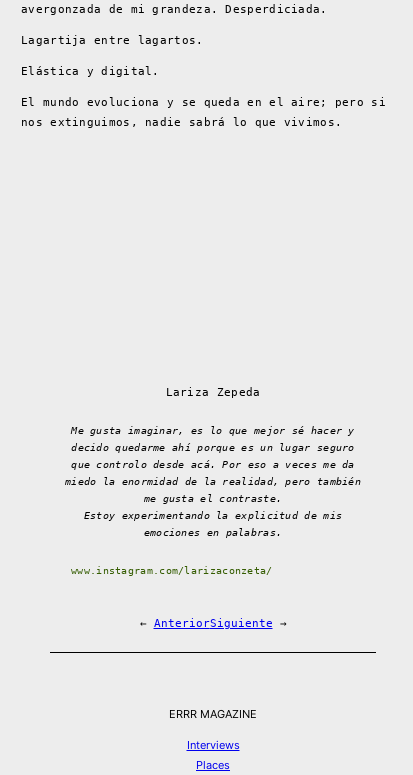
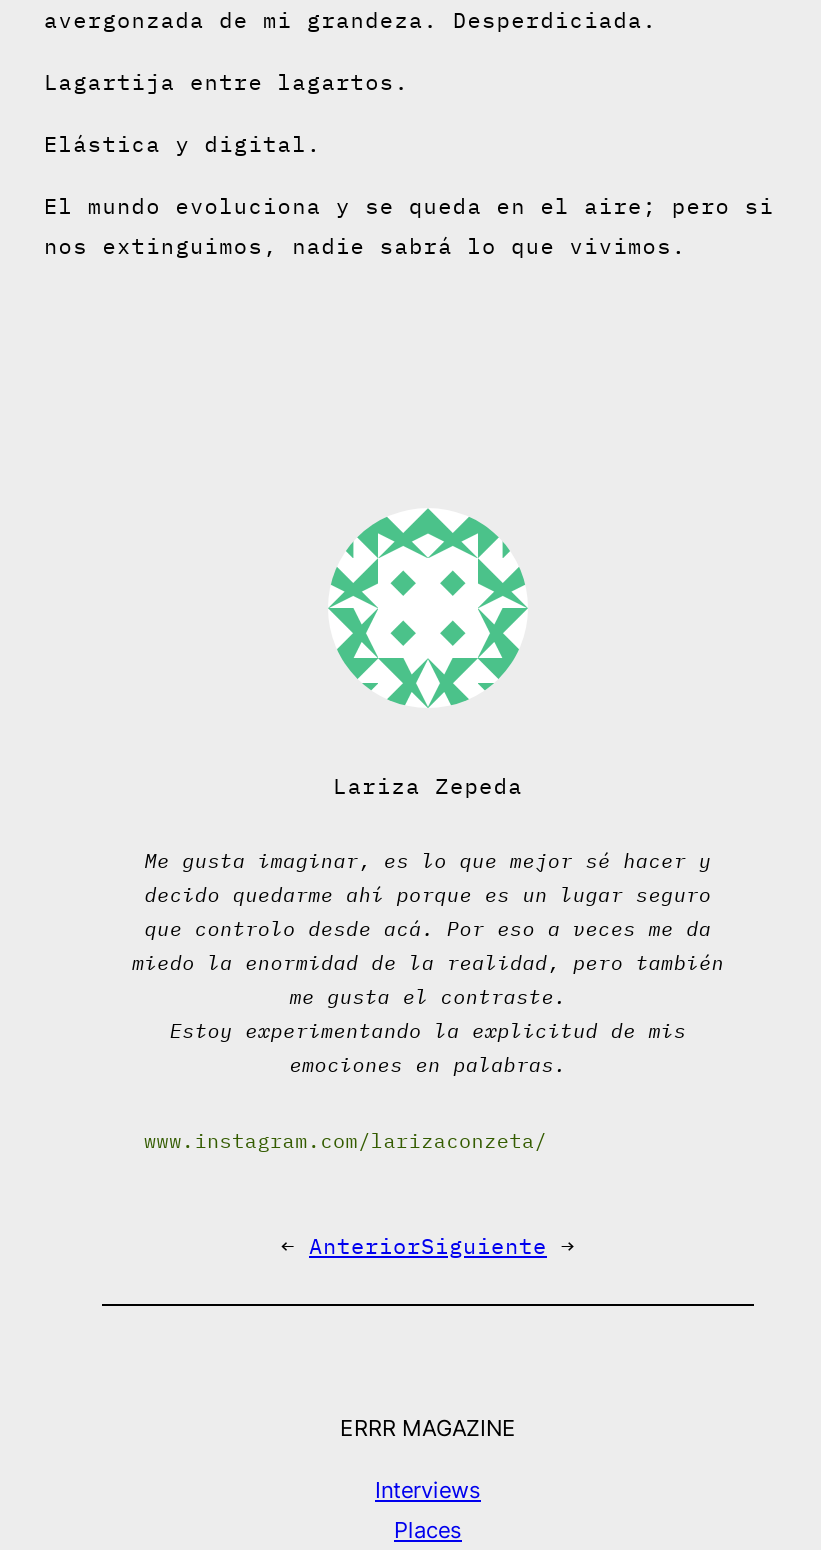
+ [image]
